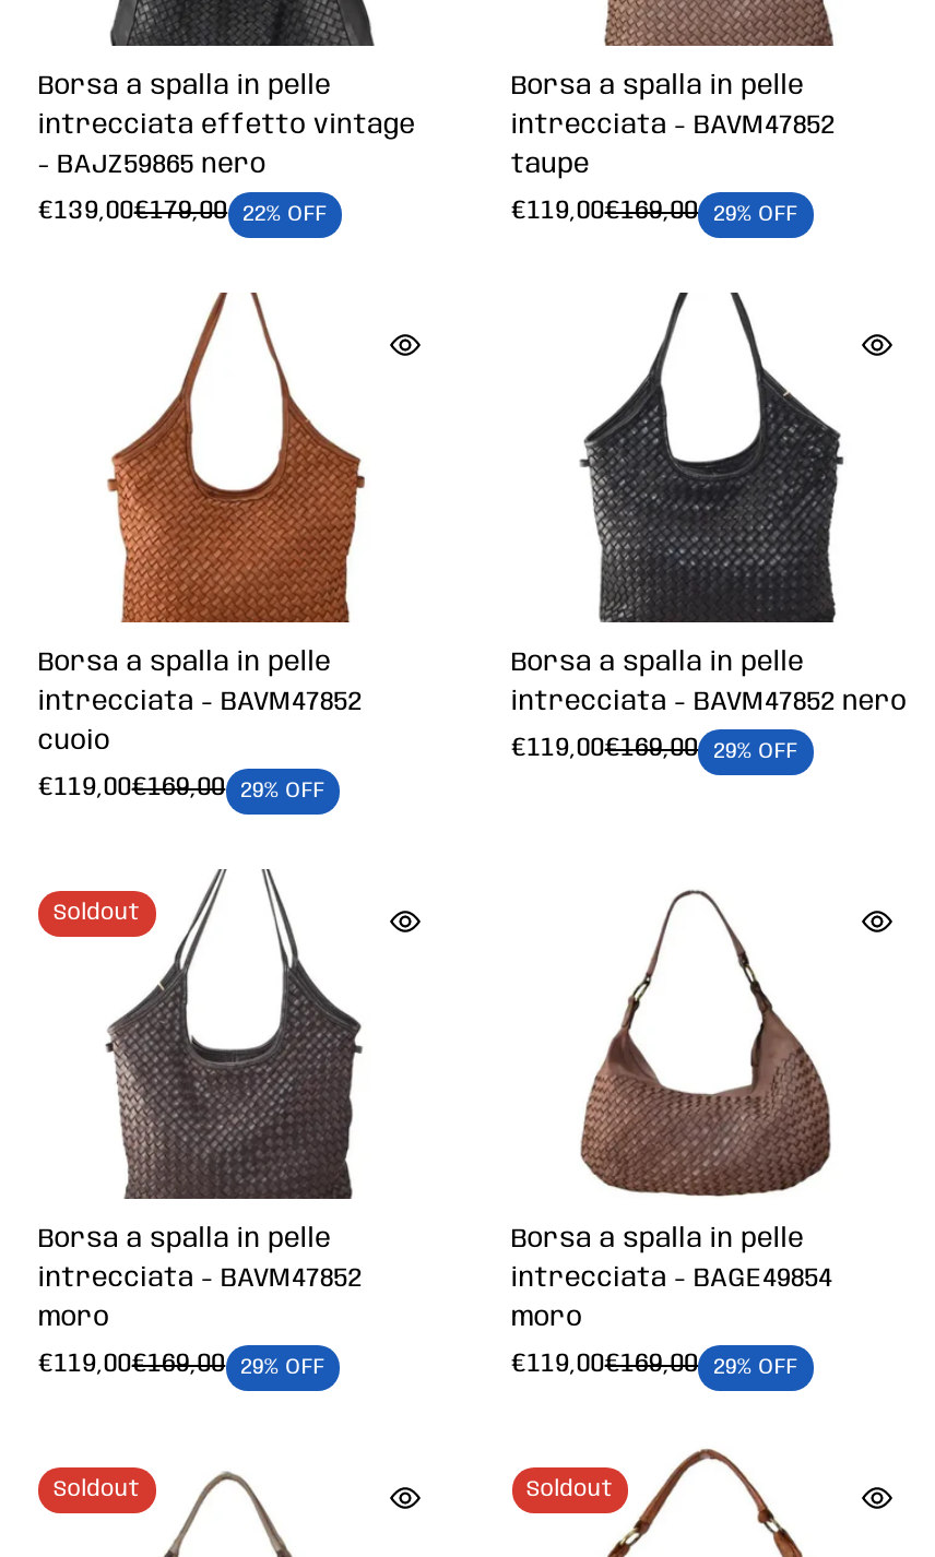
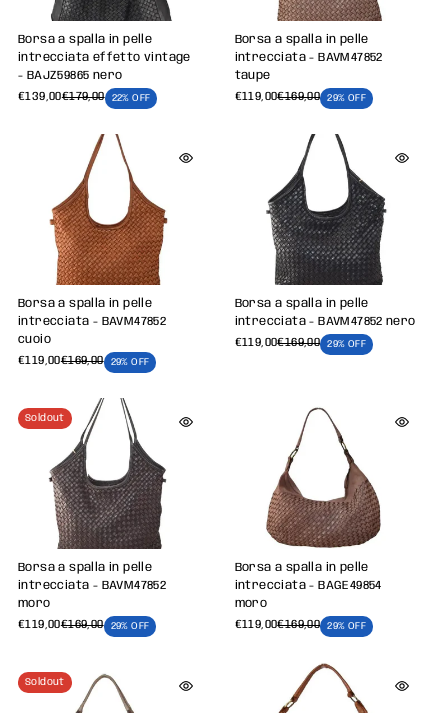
- Soldout
